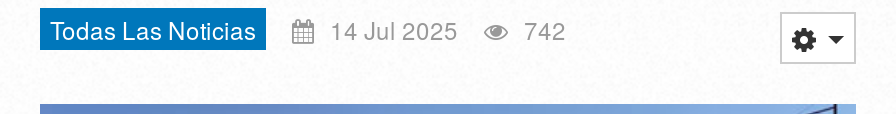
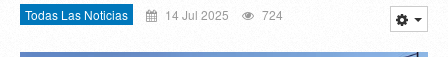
- Todas Las Noticias 14 Jul 2025 742
+ Todas Las Noticias 14 Jul 2025 724
